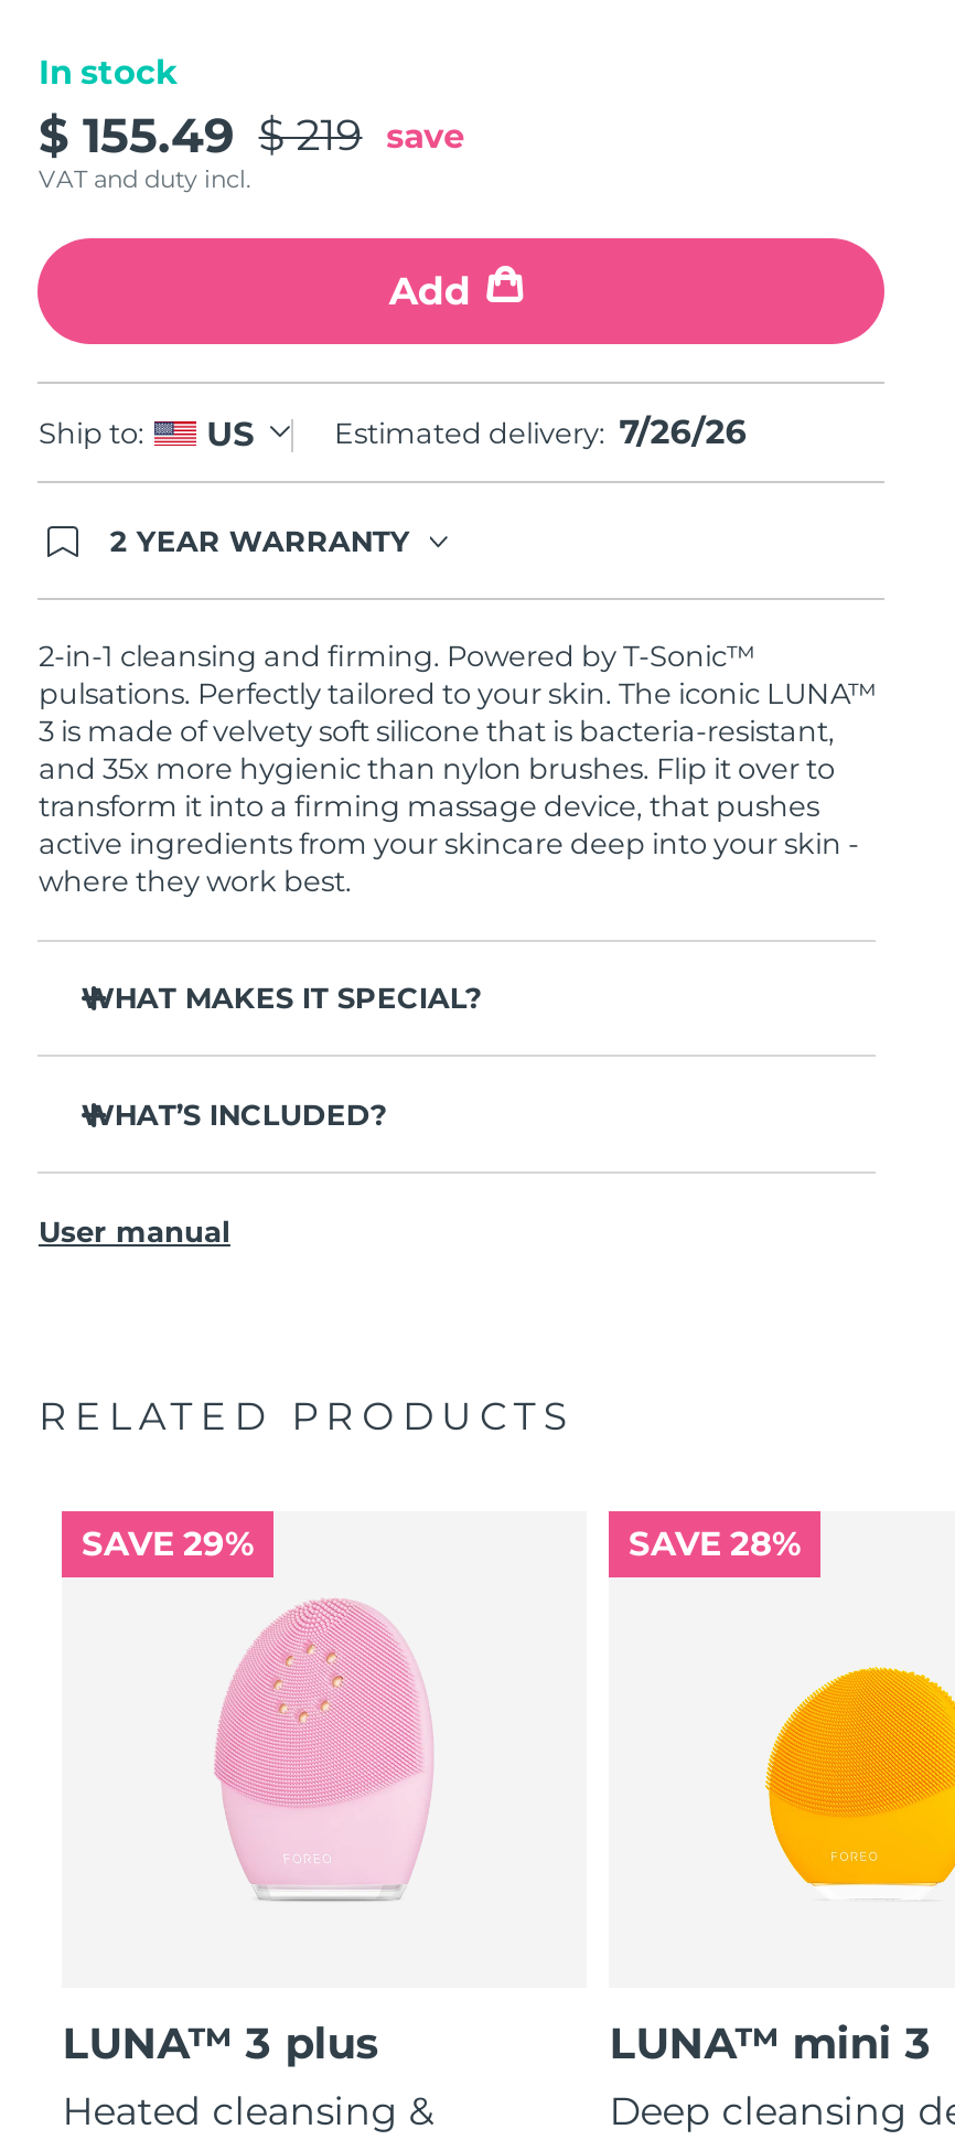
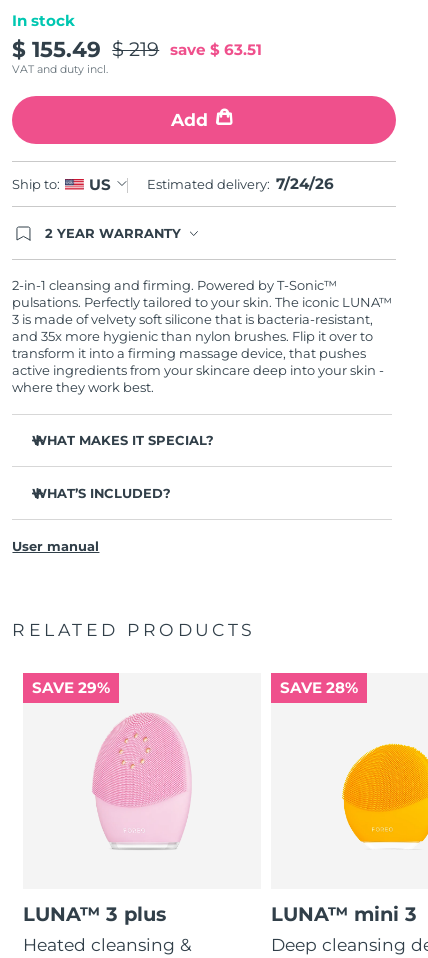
- $ 155.49 $ 219 save
+ $ 155.49 $ 219 save $ 63.51

- Estimated delivery: 7/26/26
+ Estimated delivery: 7/24/26
